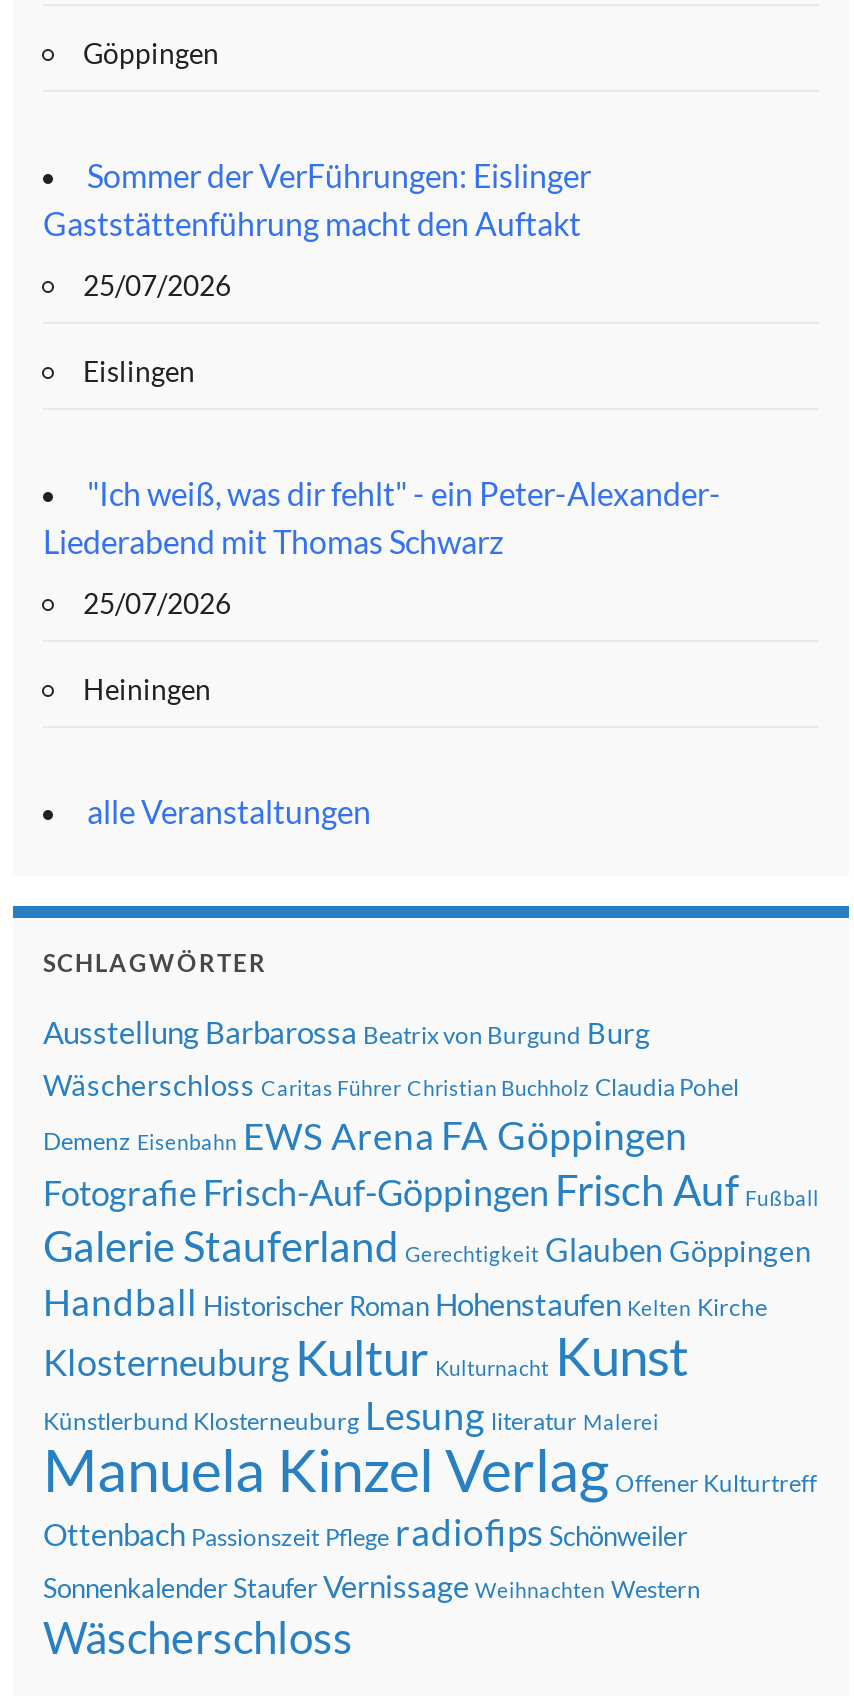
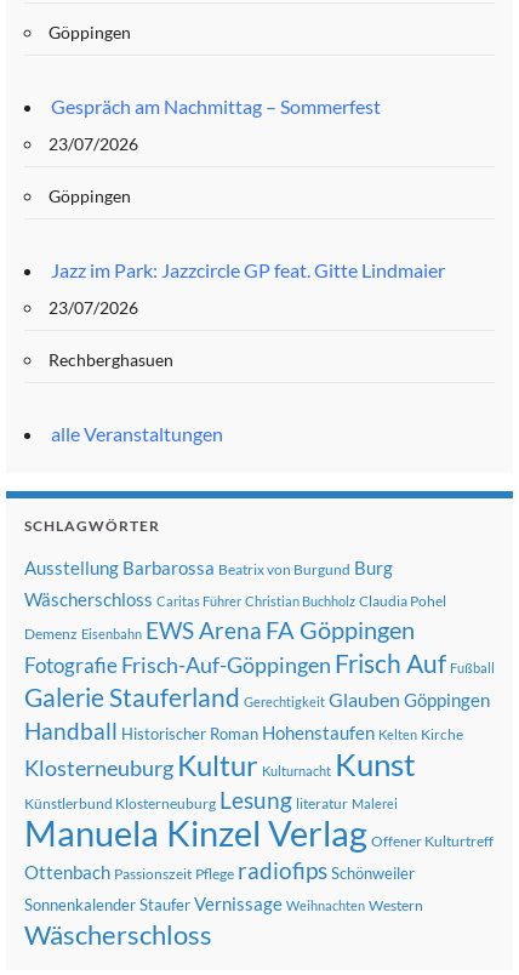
- Sommer der VerFührungen: Eislinger
- Gaststättenführung macht den Auftakt
+ Gespräch am Nachmittag – Sommerfest

- 25/07/2026
+ 23/07/2026

- Eislingen
+ Göppingen

- "Ich weiß, was dir fehlt" - ein Peter-Alexander-
- Liederabend mit Thomas Schwarz
+ Jazz im Park: Jazzcircle GP feat. Gitte Lindmaier

- 25/07/2026
+ 23/07/2026

- Heiningen
+ Rechberghasuen
